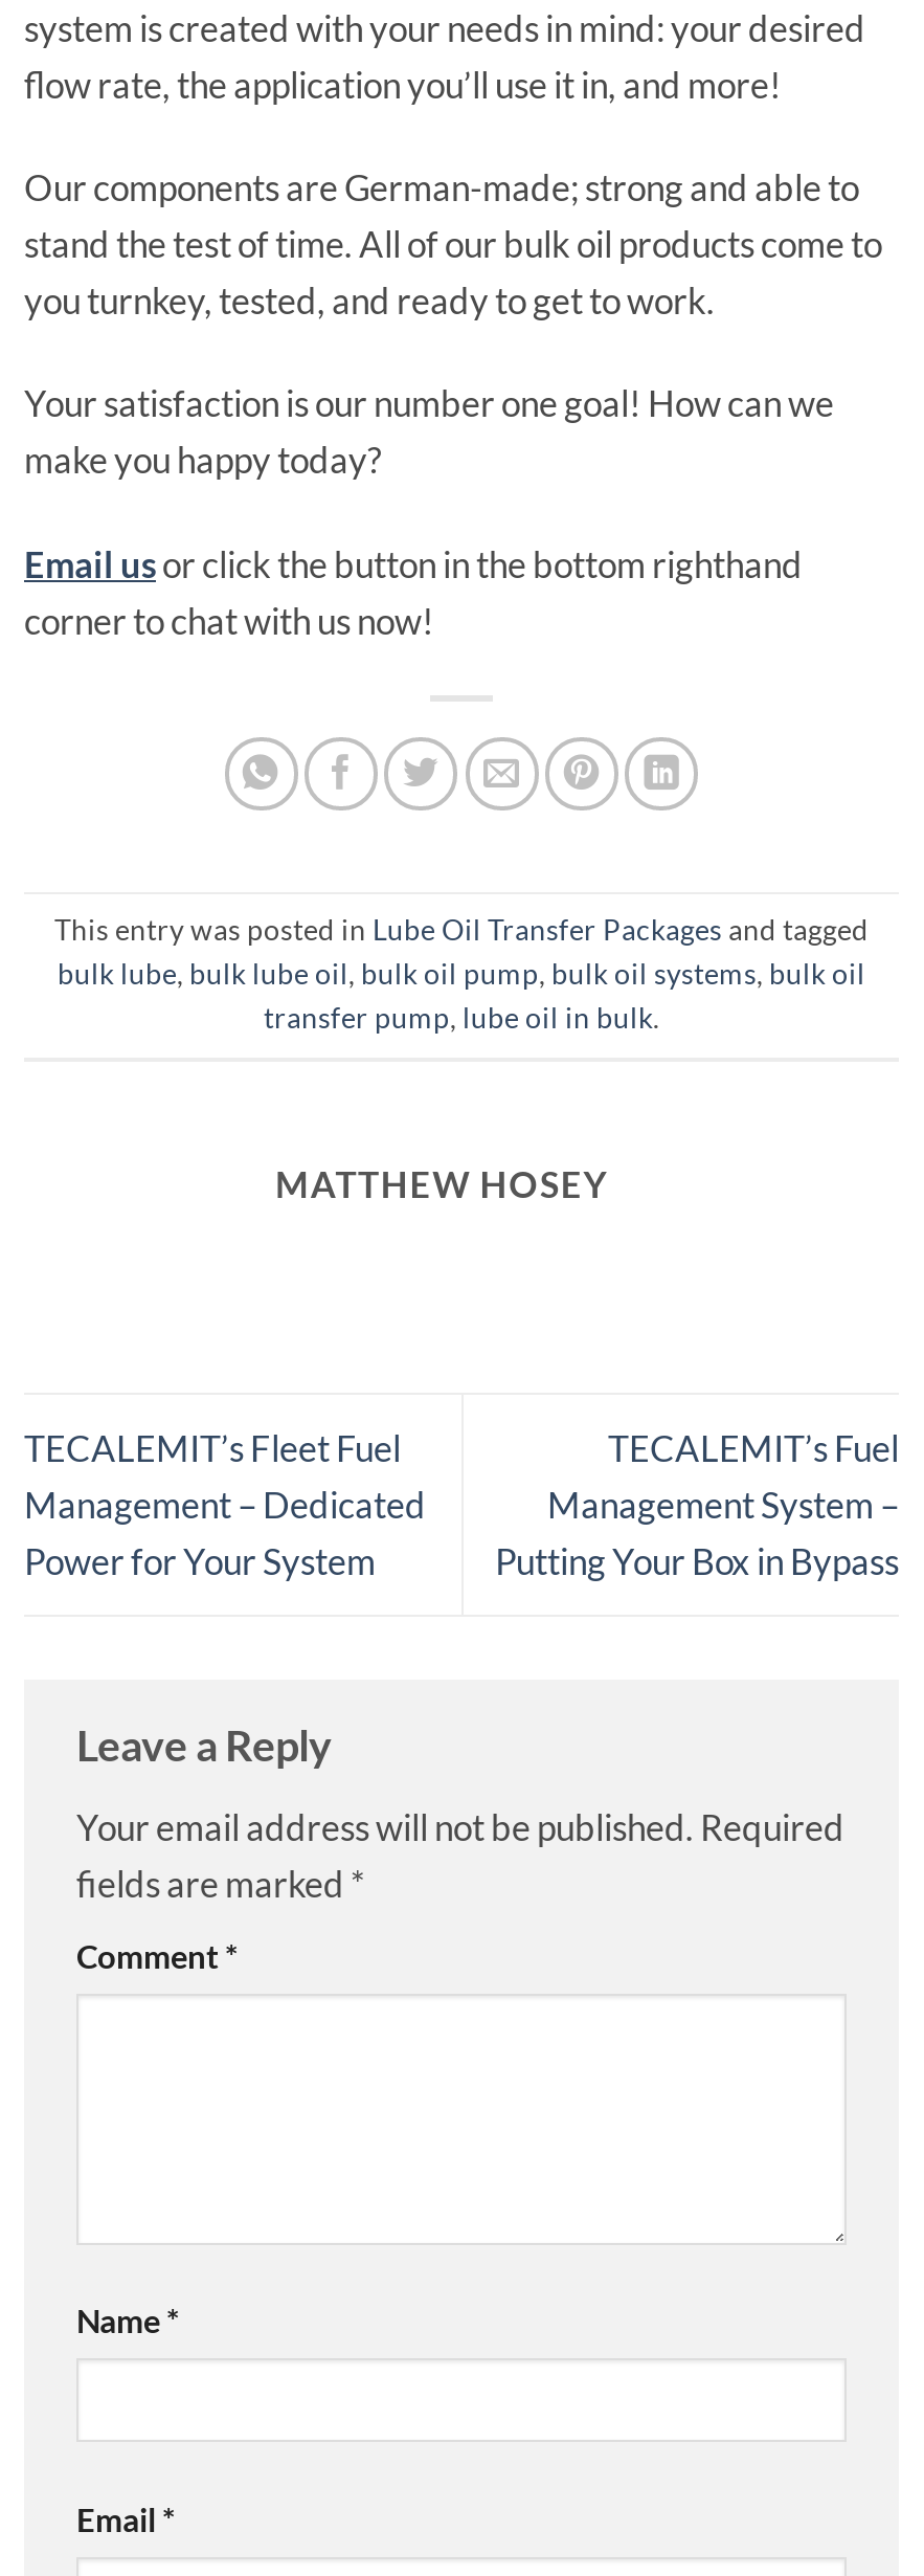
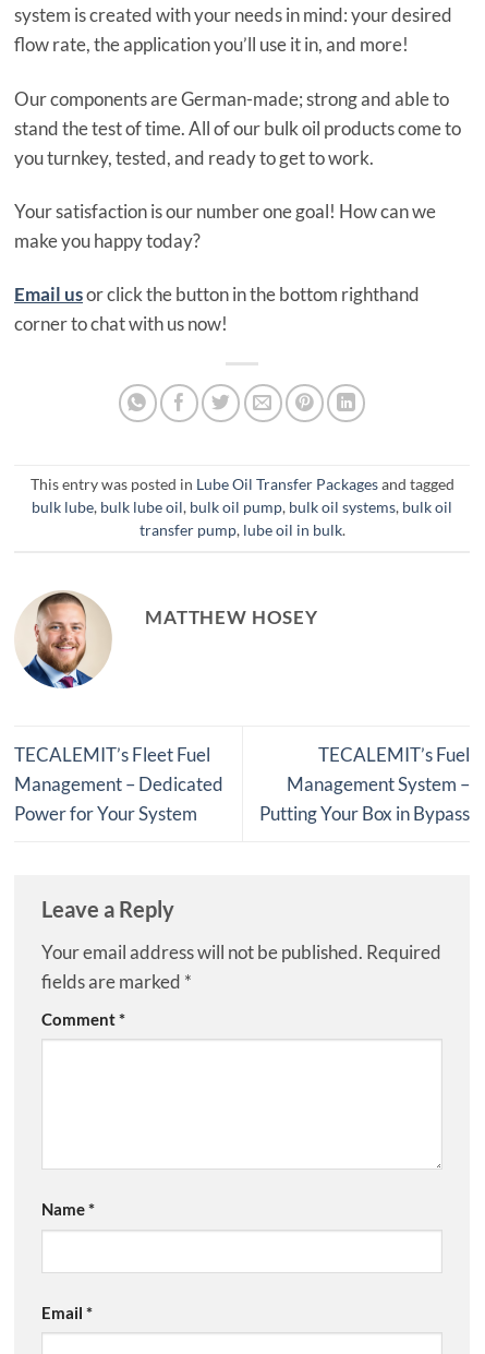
+ [image]
